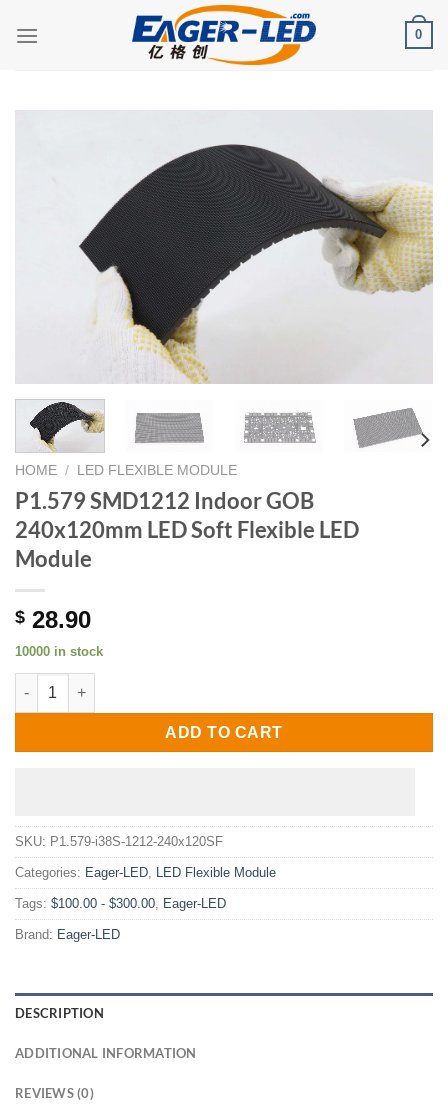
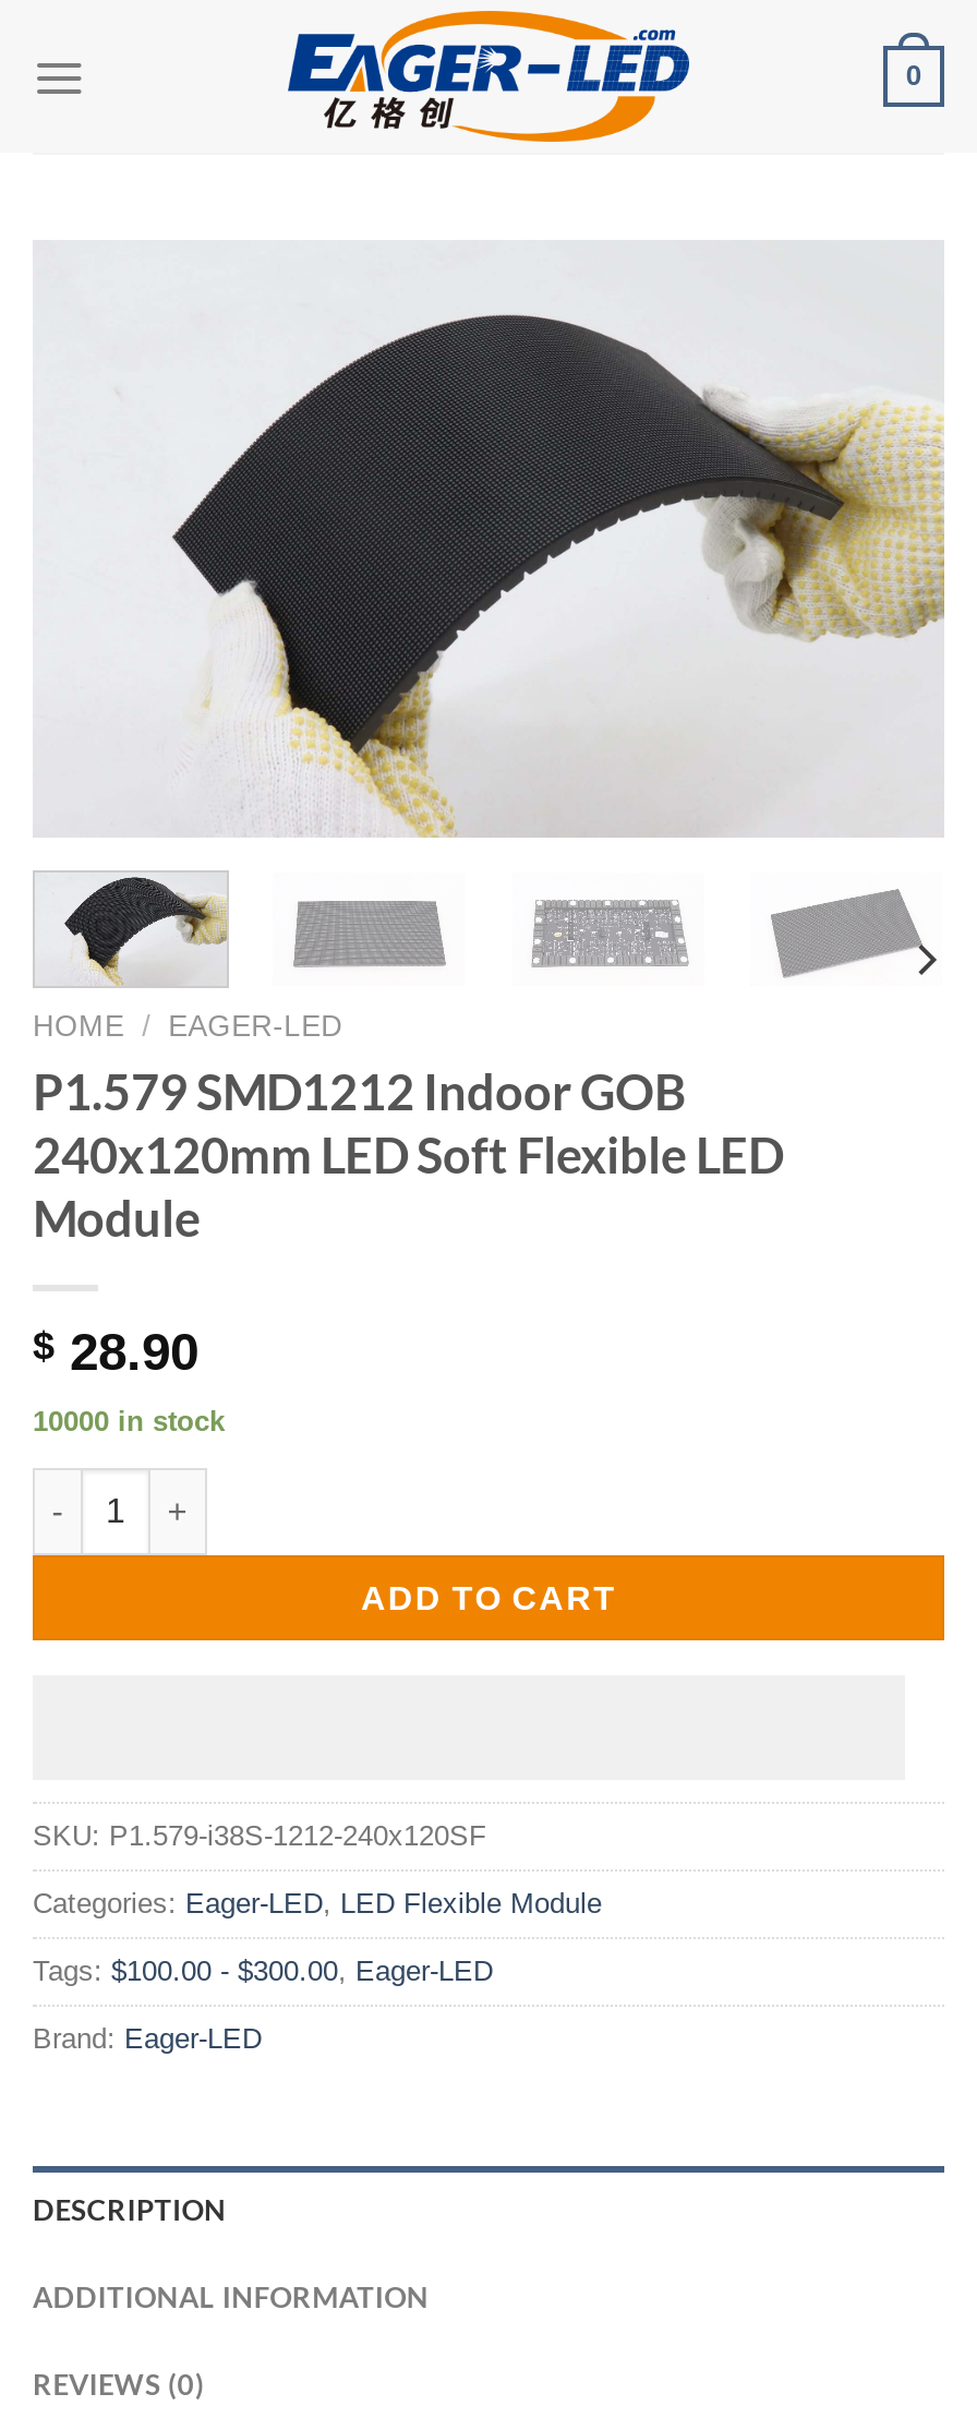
- HOME / LED FLEXIBLE MODULE
+ HOME / EAGER-LED
